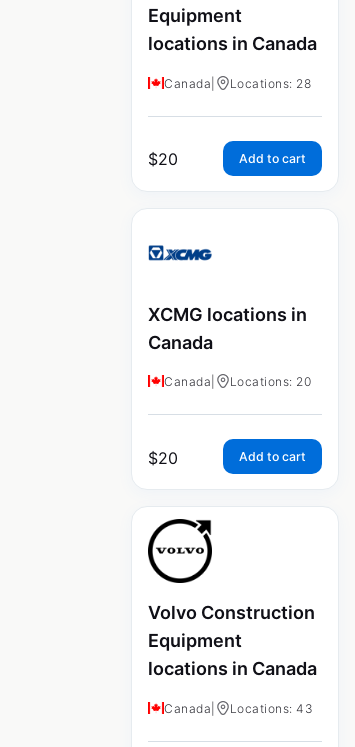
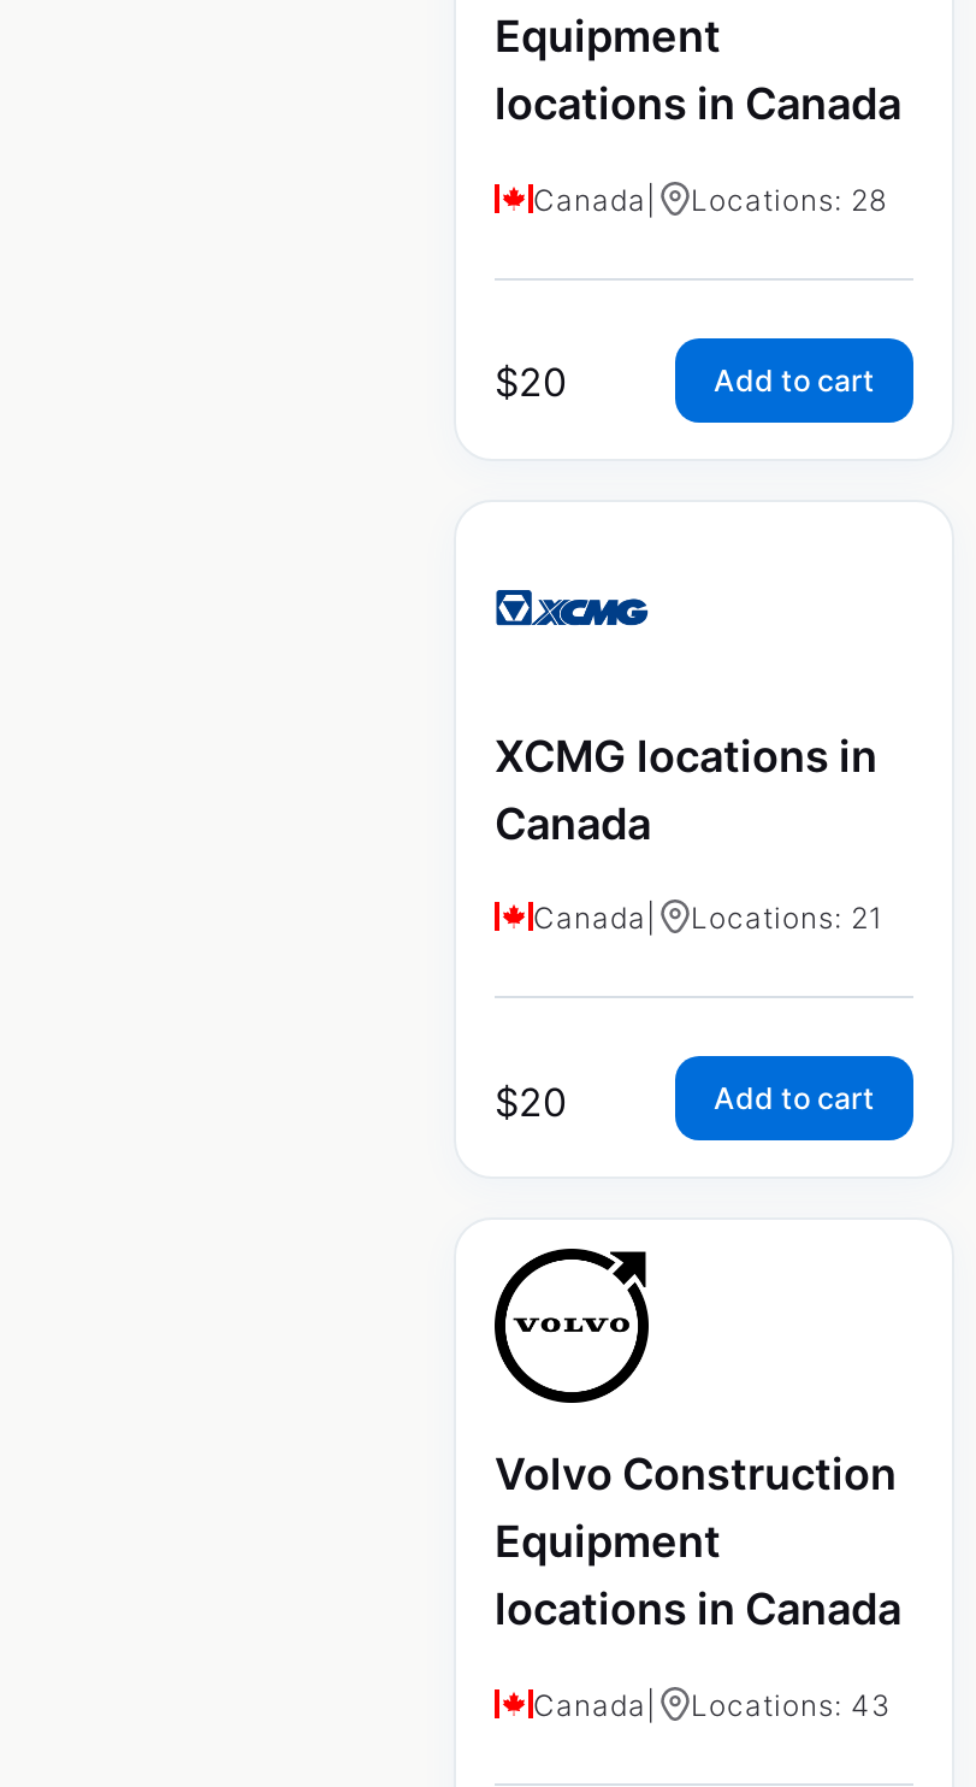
- Locations: 20
+ Locations: 21
